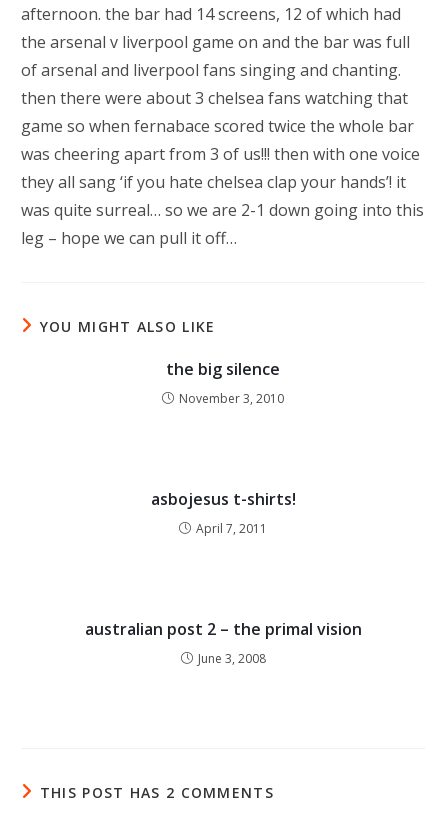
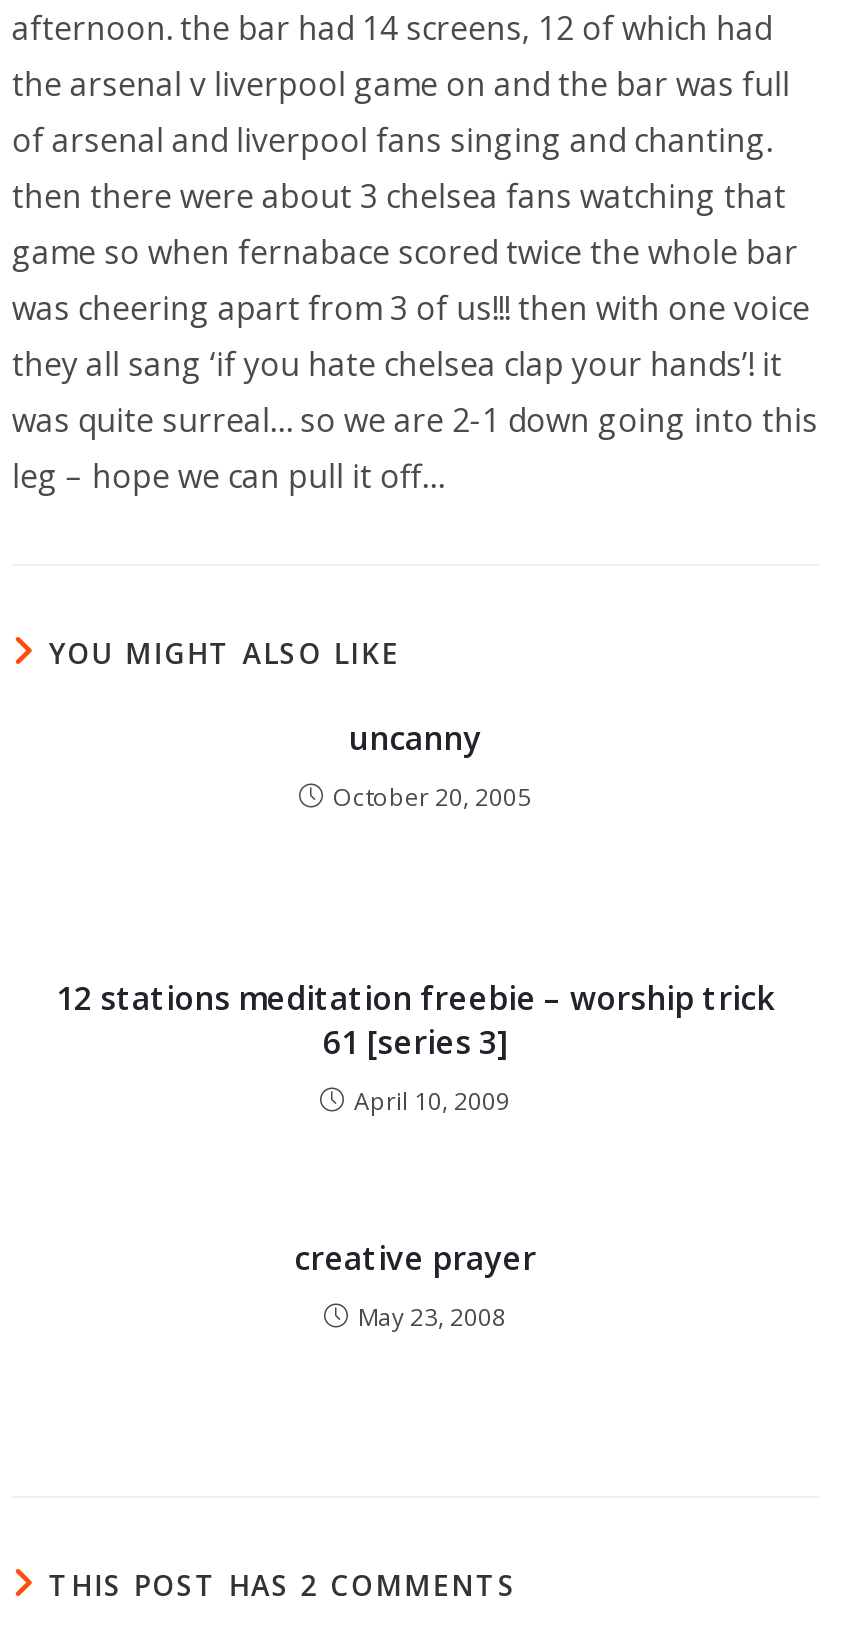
- the big silence
+ uncanny

- November 3, 2010
+ October 20, 2005

- asbojesus t-shirts!
+ 12 stations meditation freebie – worship trick
+ 61 [series 3]

- April 7, 2011
+ April 10, 2009

- australian post 2 – the primal vision
+ creative prayer

- June 3, 2008
+ May 23, 2008
